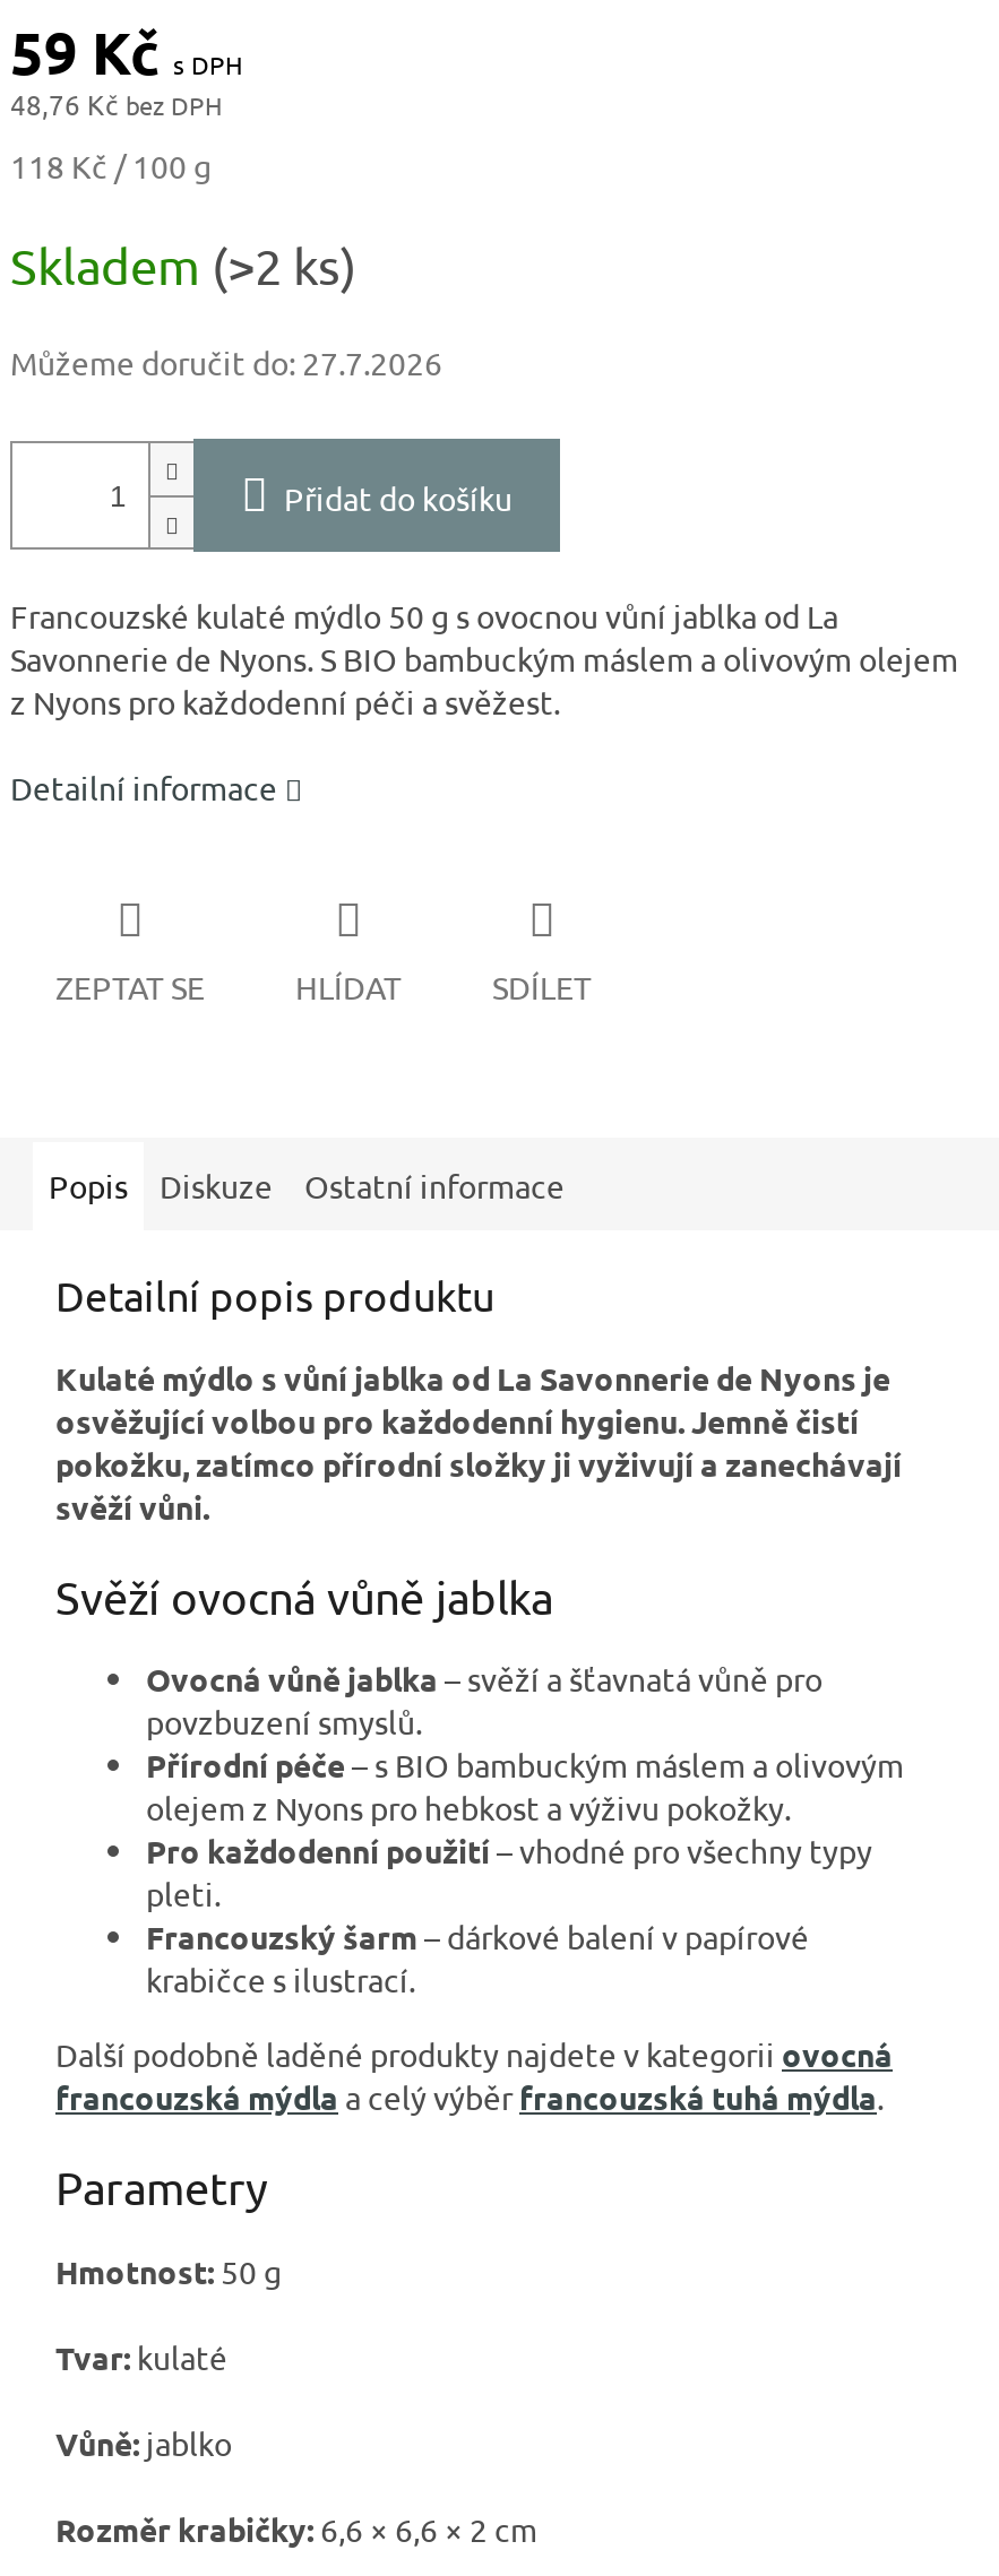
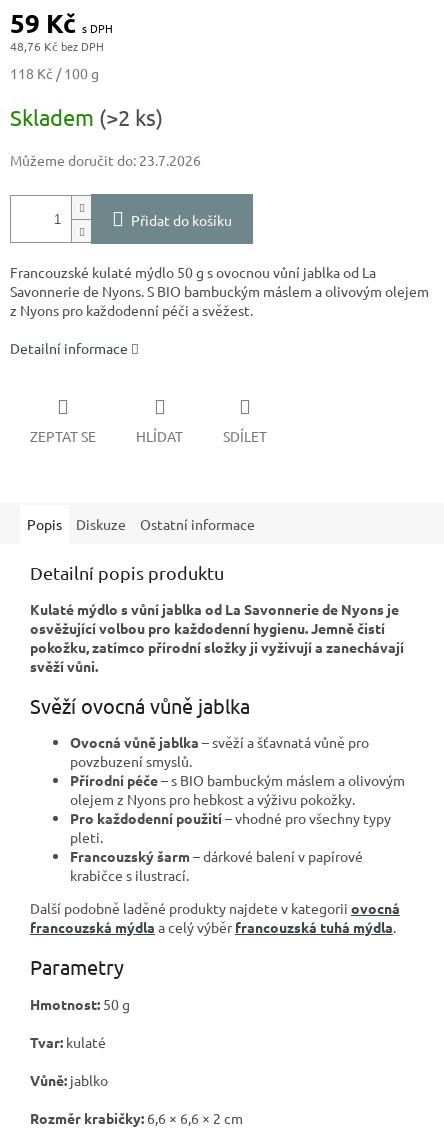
- Můžeme doručit do: 27.7.2026
+ Můžeme doručit do: 23.7.2026
